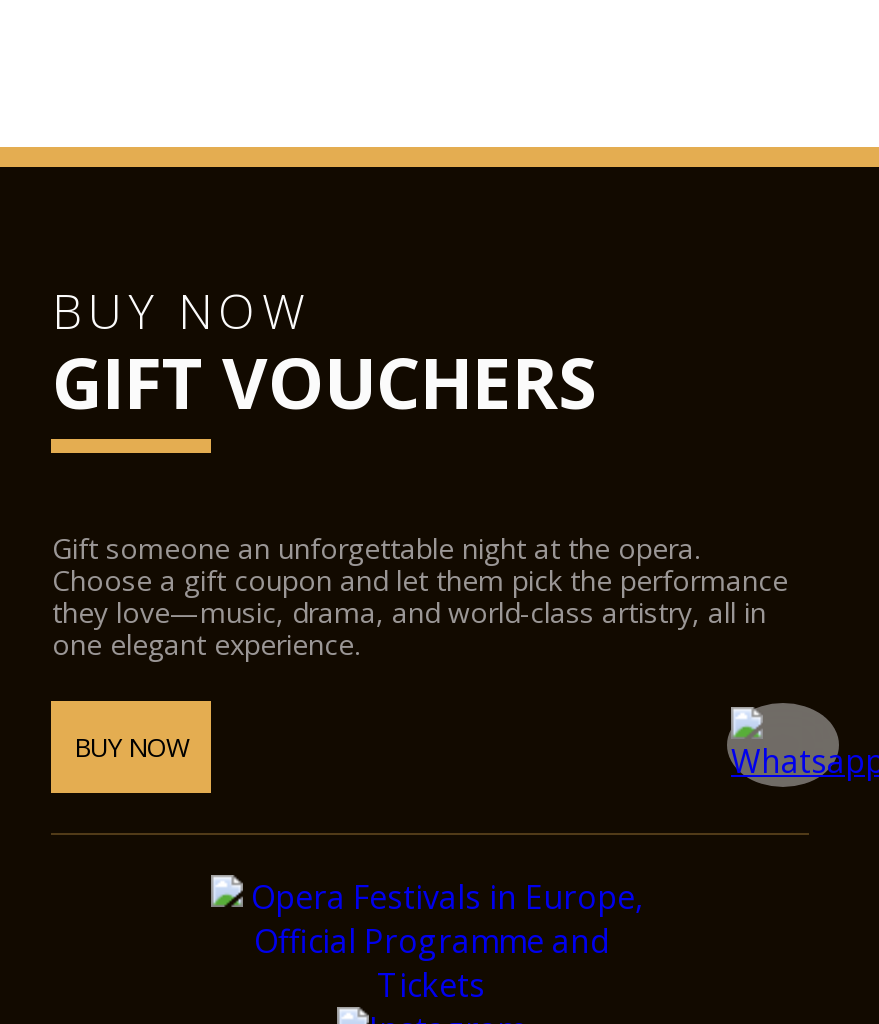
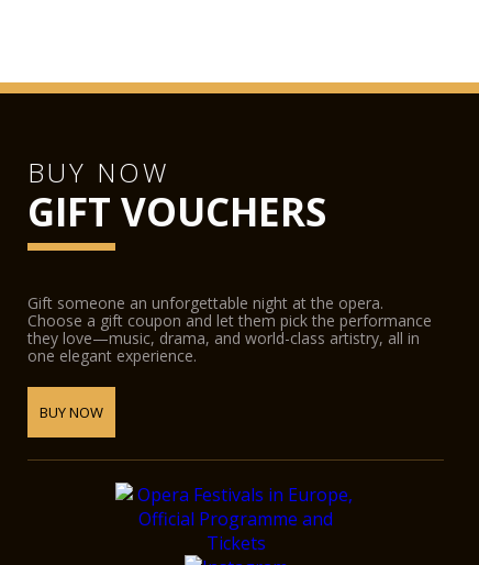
- [image]
